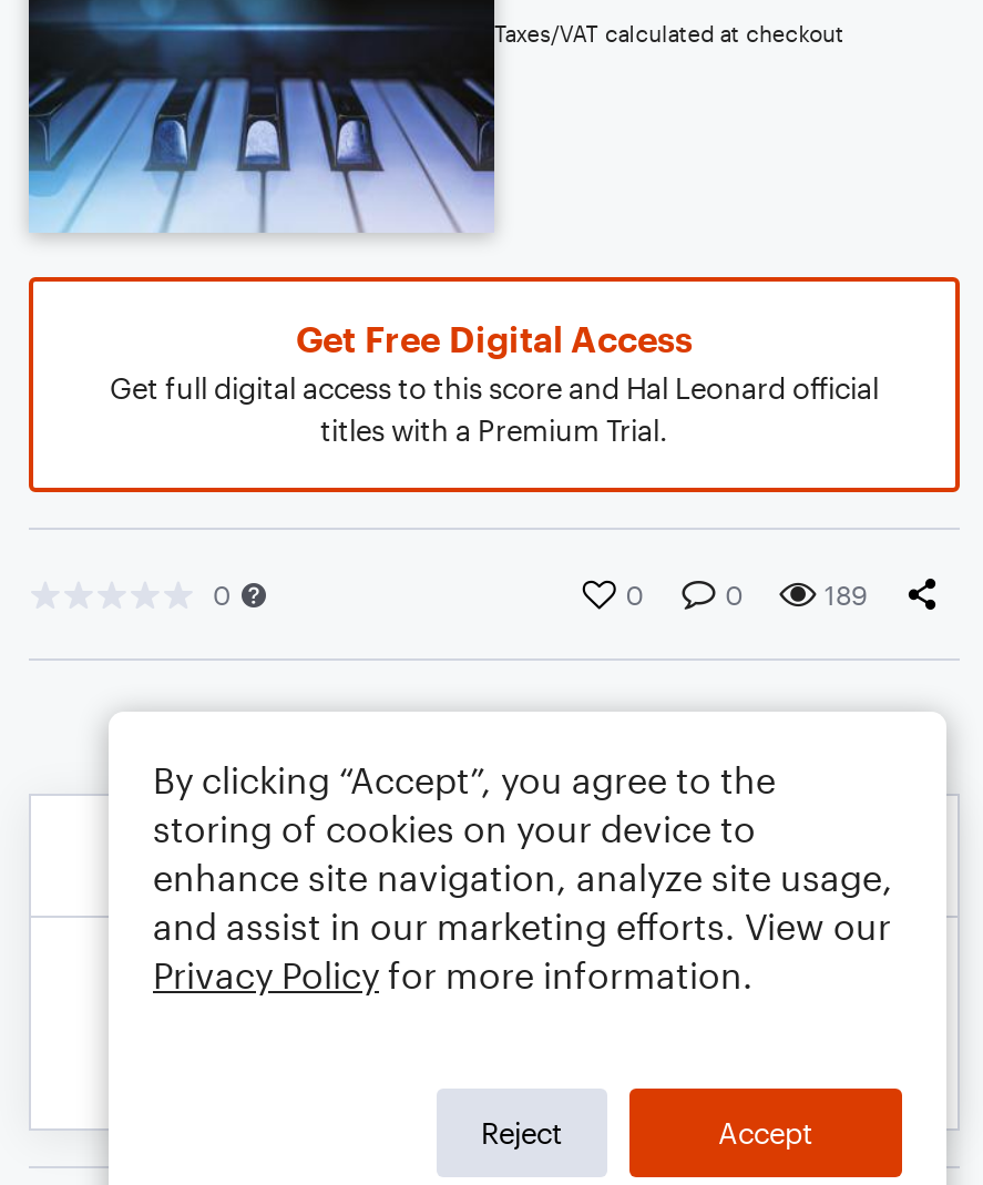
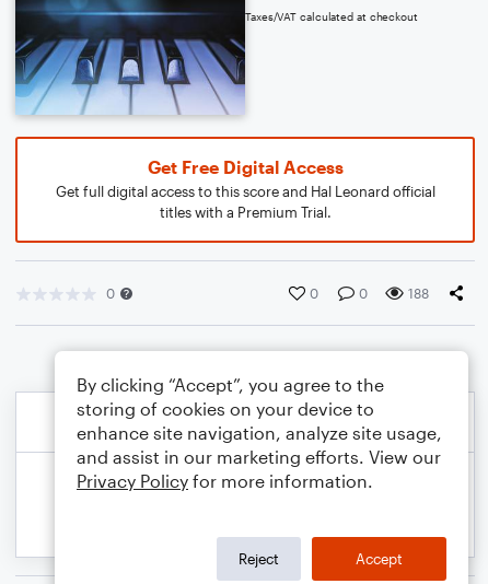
- 189
+ 188
